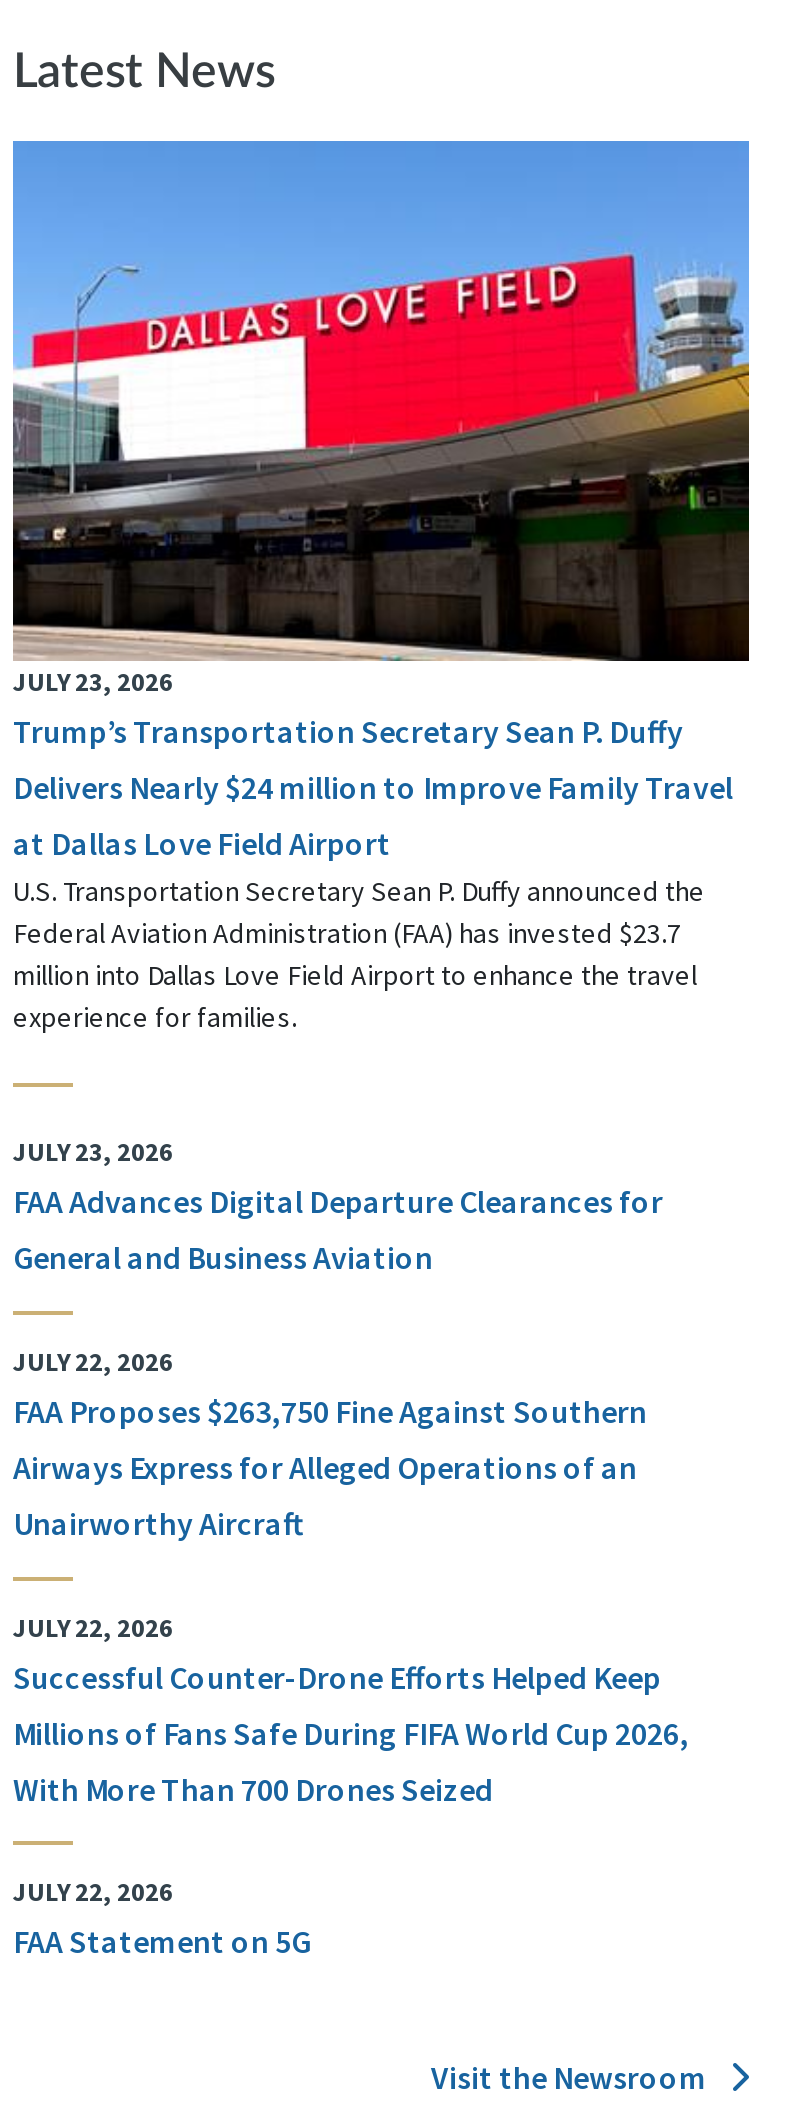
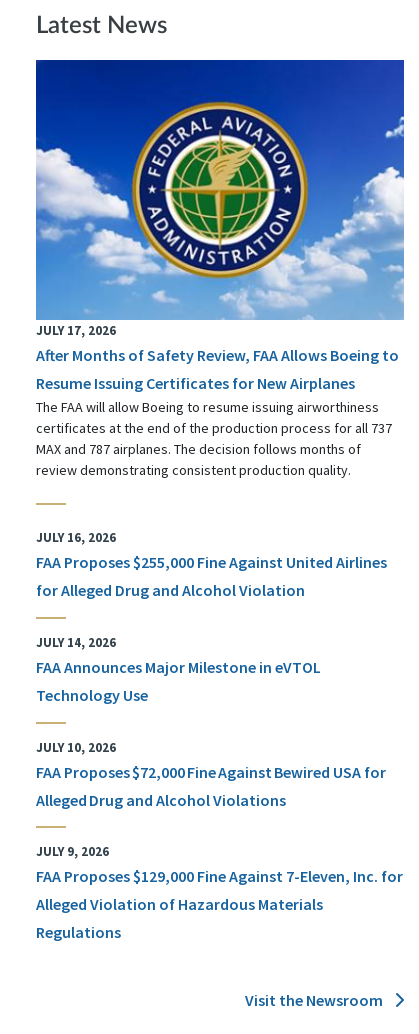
- [image]
- JULY 23, 2026
- Trump’s Transportation Secretary Sean P. Duffy
- Delivers Nearly $24 million to Improve Family Travel
- at Dallas Love Field Airport
- U.S. Transportation Secretary Sean P. Duffy announced the
- Federal Aviation Administration (FAA) has invested $23.7
- million into Dallas Love Field Airport to enhance the travel
- experience for families.
+ [image]
+ JULY 17, 2026
+ After Months of Safety Review, FAA Allows Boeing to
+ Resume Issuing Certificates for New Airplanes
+ The FAA will allow Boeing to resume issuing airworthiness
+ certificates at the end of the production process for all 737
+ MAX and 787 airplanes. The decision follows months of
+ review demonstrating consistent production quality.

- JULY 23, 2026
- FAA Advances Digital Departure Clearances for
- General and Business Aviation
+ JULY 16, 2026
+ FAA Proposes $255,000 Fine Against United Airlines
+ for Alleged Drug and Alcohol Violation

- JULY 22, 2026
- FAA Proposes $263,750 Fine Against Southern
- Airways Express for Alleged Operations of an
- Unairworthy Aircraft
+ JULY 14, 2026
+ FAA Announces Major Milestone in eVTOL
+ Technology Use

- JULY 22, 2026
- Successful Counter-Drone Efforts Helped Keep
- Millions of Fans Safe During FIFA World Cup 2026,
- With More Than 700 Drones Seized
+ JULY 10, 2026
+ FAA Proposes $72,000 Fine Against Bewired USA for
+ Alleged Drug and Alcohol Violations

- JULY 22, 2026
- FAA Statement on 5G
+ JULY 9, 2026
+ FAA Proposes $129,000 Fine Against 7-Eleven, Inc. for
+ Alleged Violation of Hazardous Materials
+ Regulations
